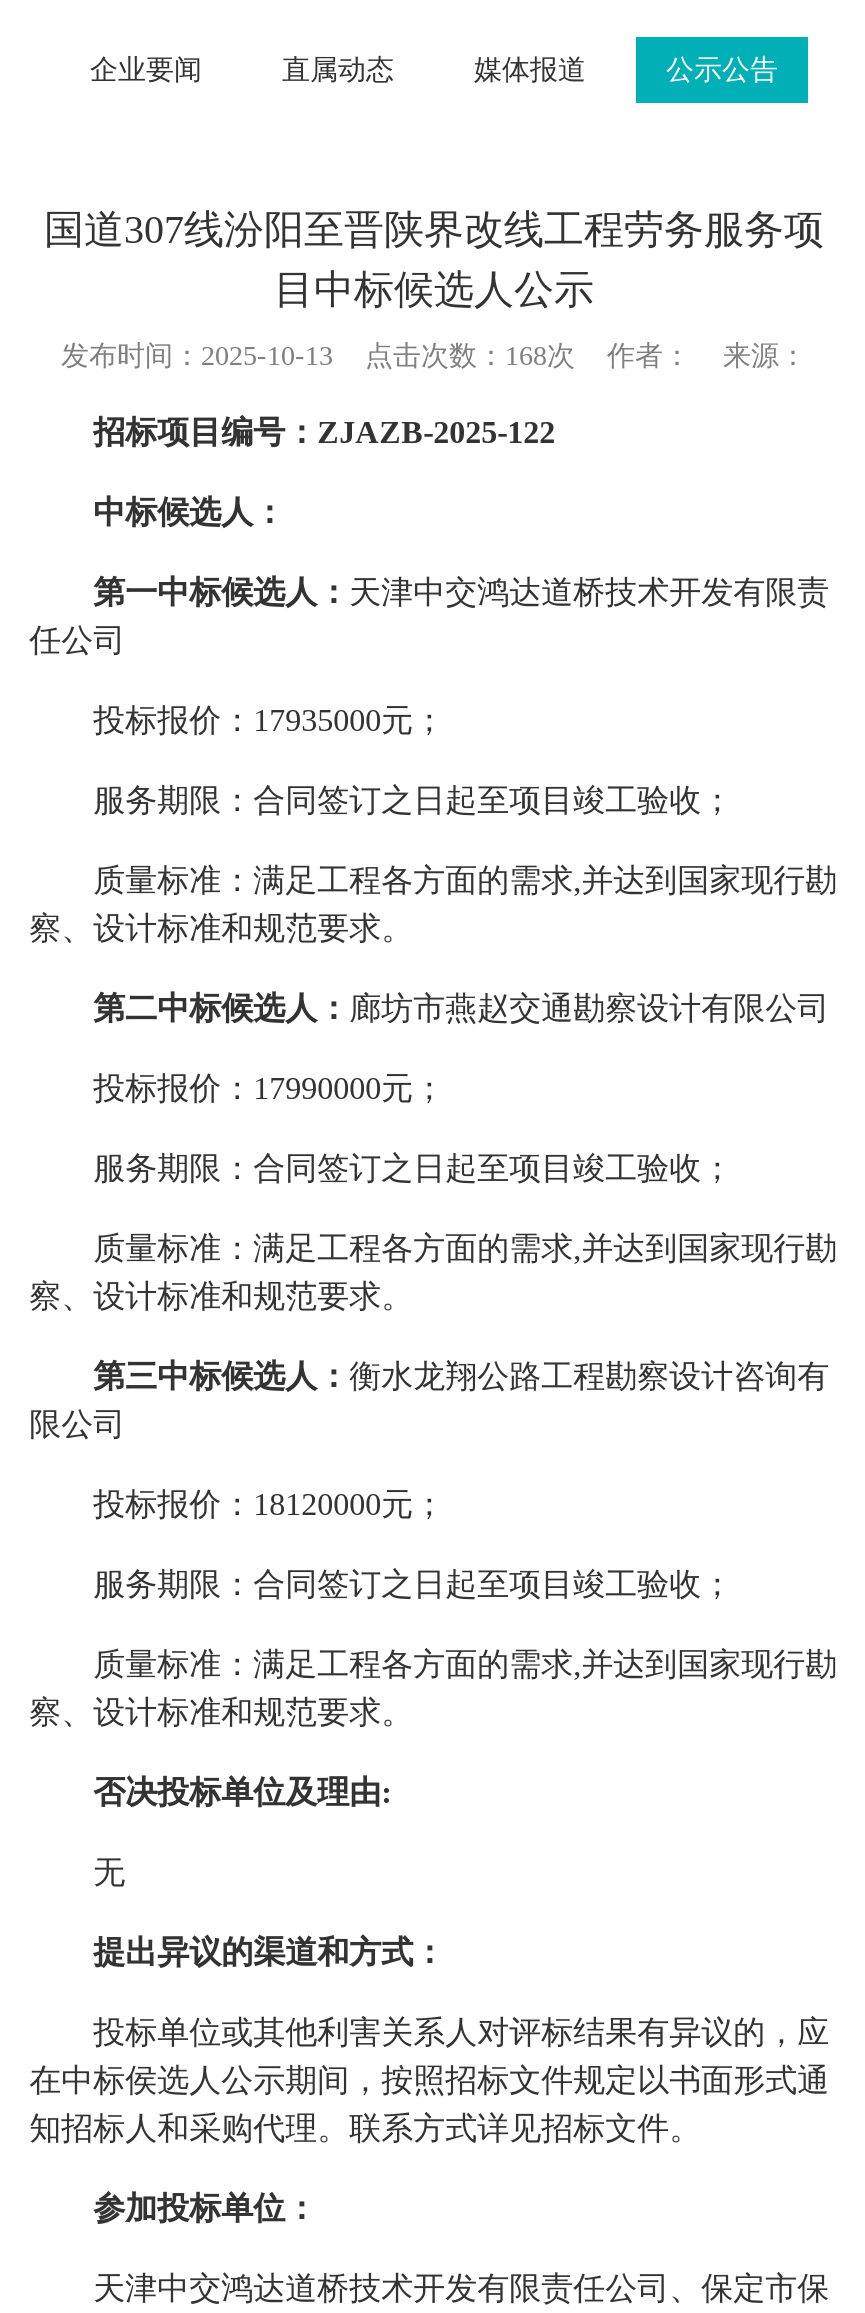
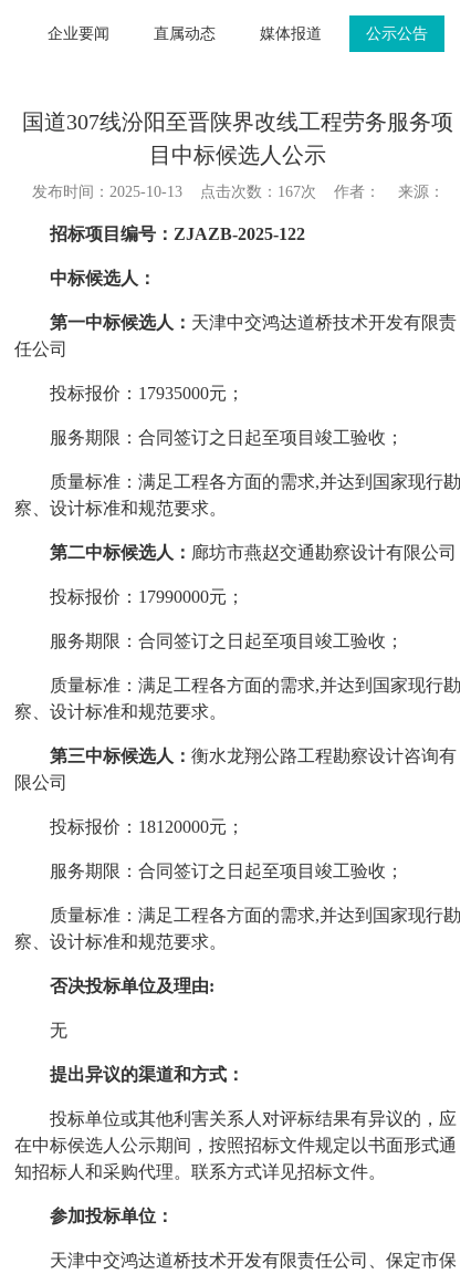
- 发布时间：2025-10-13 点击次数：168次 作者： 来源：
+ 发布时间：2025-10-13 点击次数：167次 作者： 来源：
